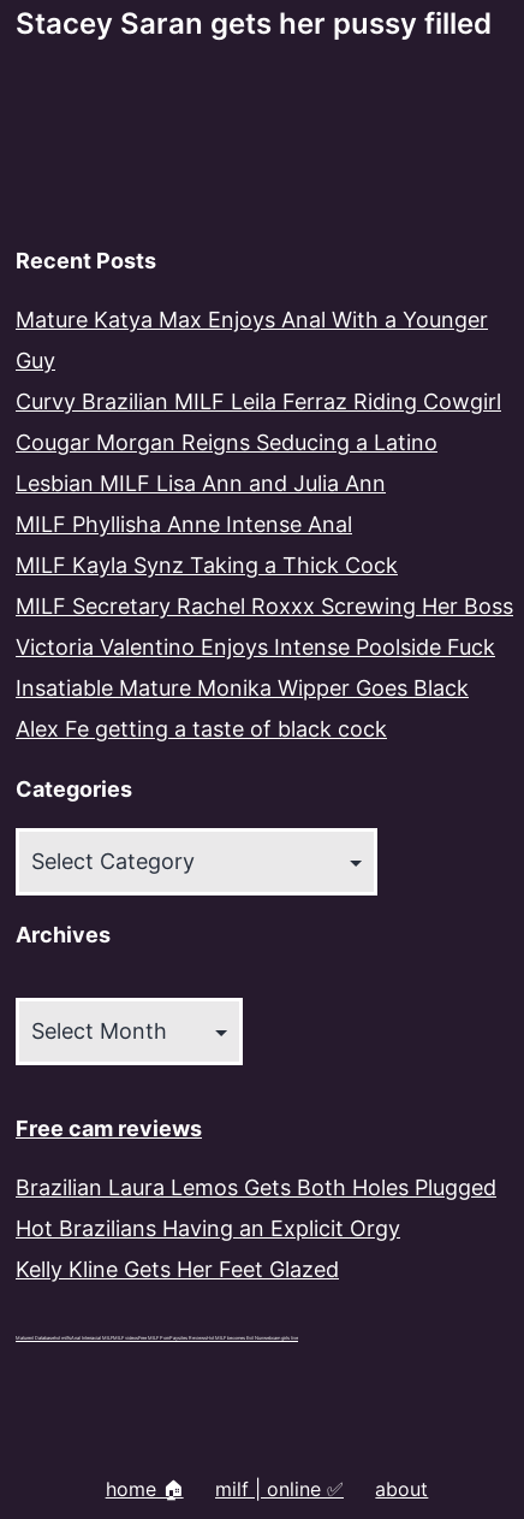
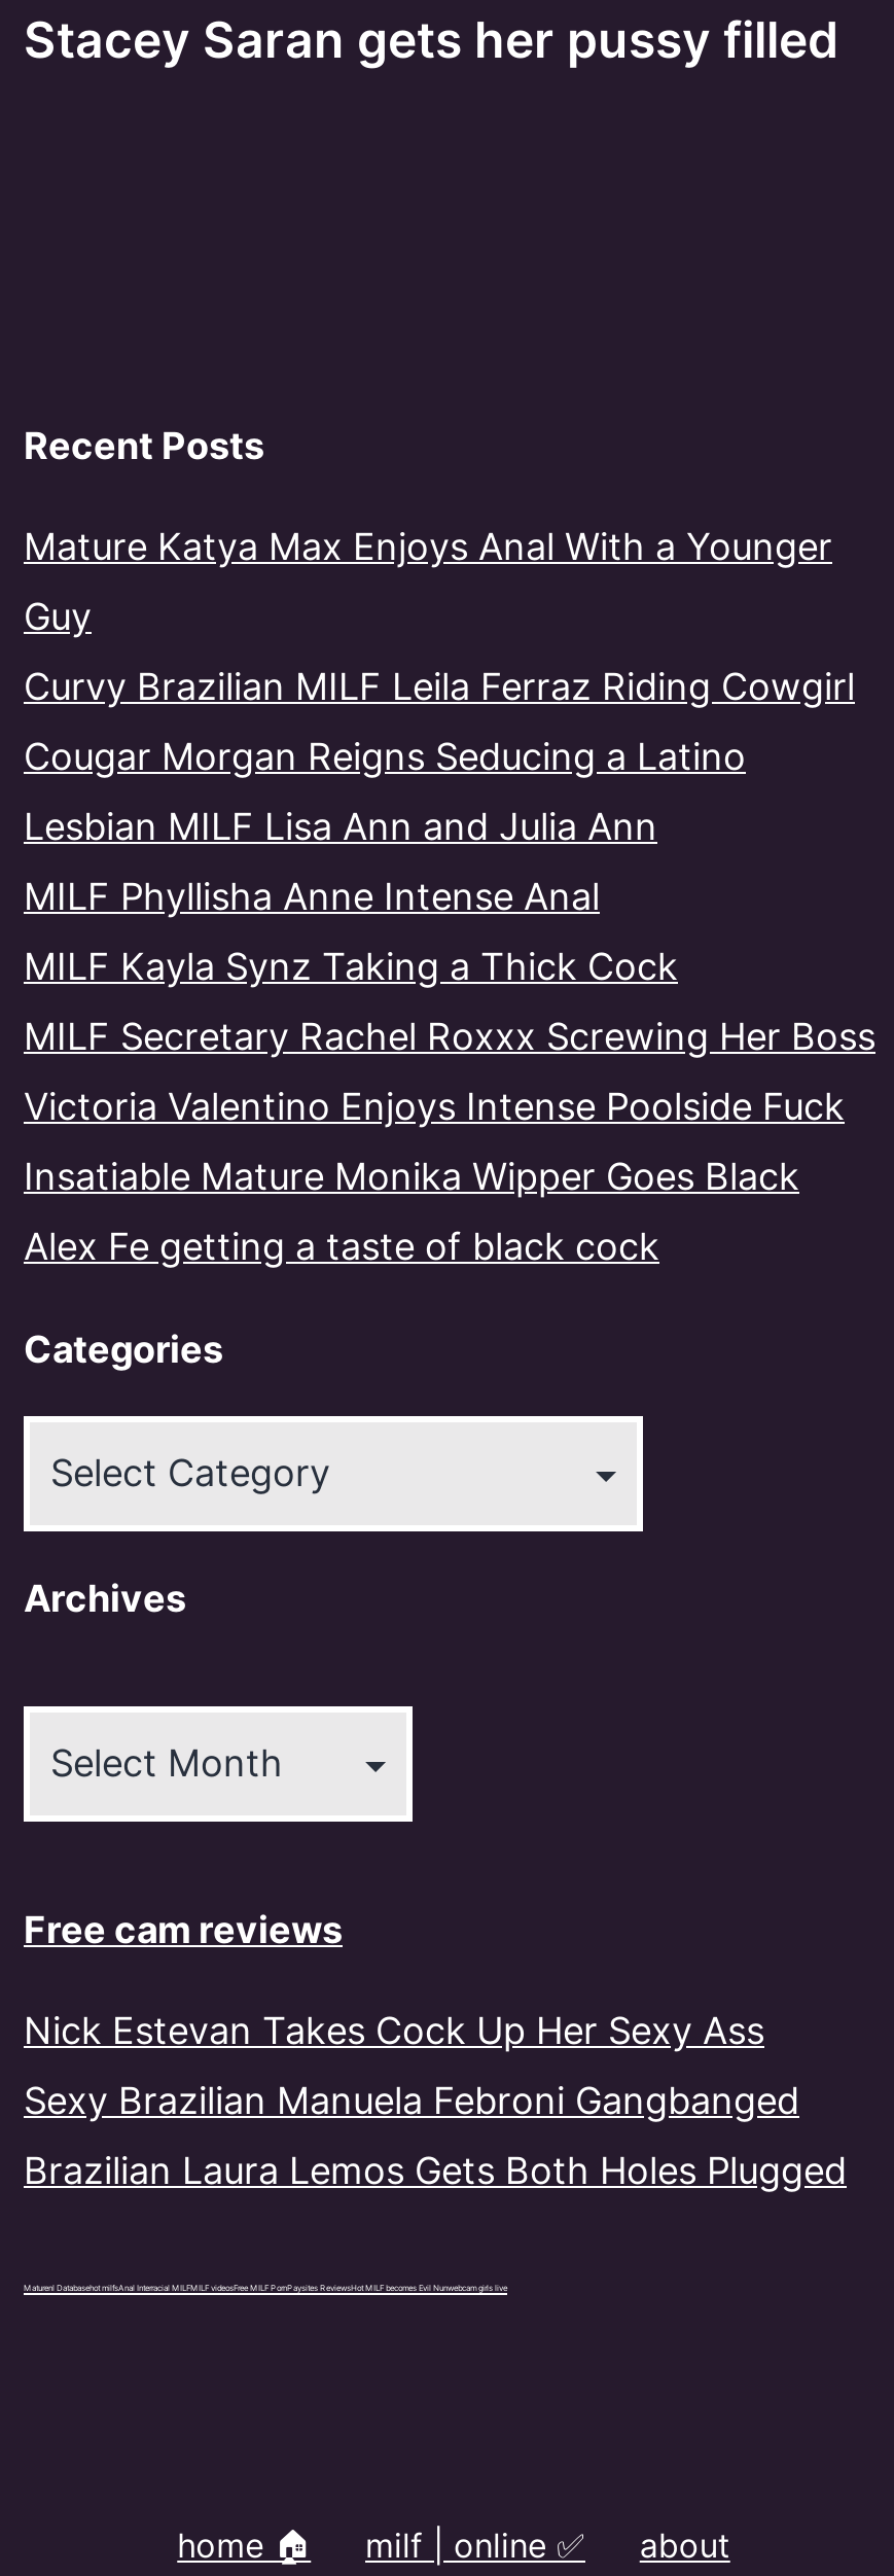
+ Nick Estevan Takes Cock Up Her Sexy Ass
+ Sexy Brazilian Manuela Febroni Gangbanged

moved down: Brazilian Laura Lemos Gets Both Holes Plugged

- Hot Brazilians Having an Explicit Orgy
- Kelly Kline Gets Her Feet Glazed
